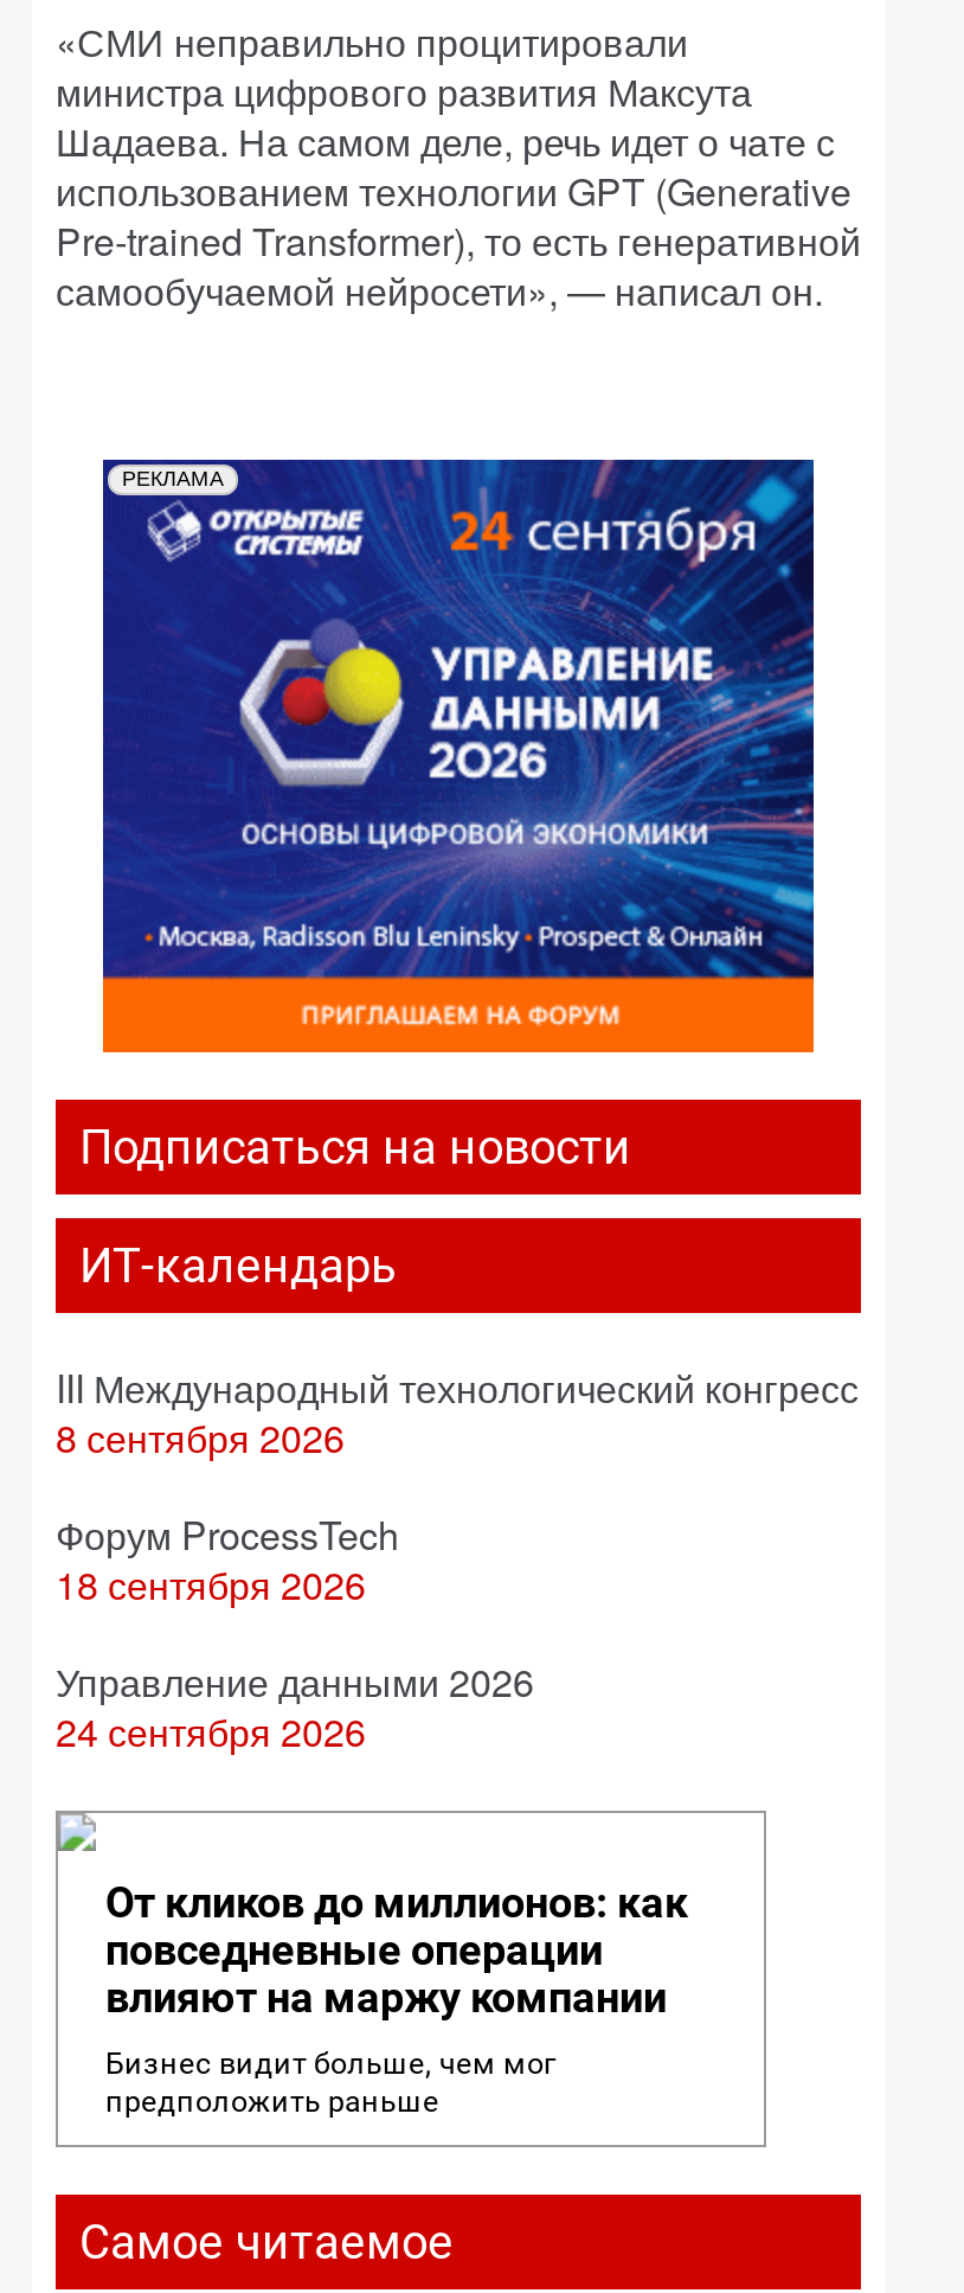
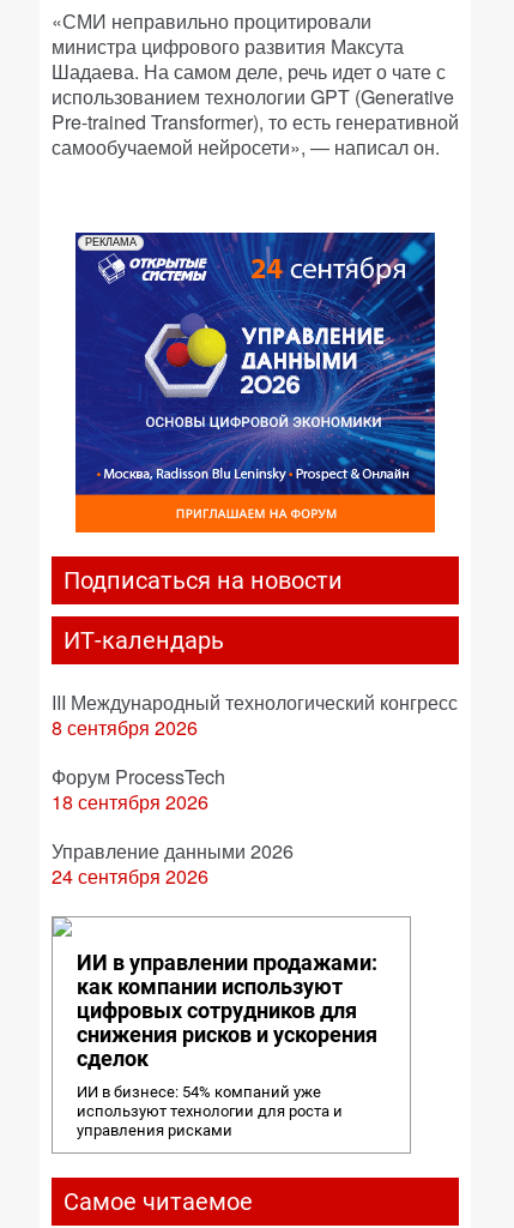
- От кликов до миллионов: как
- повседневные операции
- влияют на маржу компании
+ ИИ в управлении продажами:
+ как компании используют
+ цифровых сотрудников для
+ снижения рисков и ускорения
+ сделок

- Бизнес видит больше, чем мог
- предположить раньше
+ ИИ в бизнесе: 54% компаний уже
+ используют технологии для роста и
+ управления рисками
